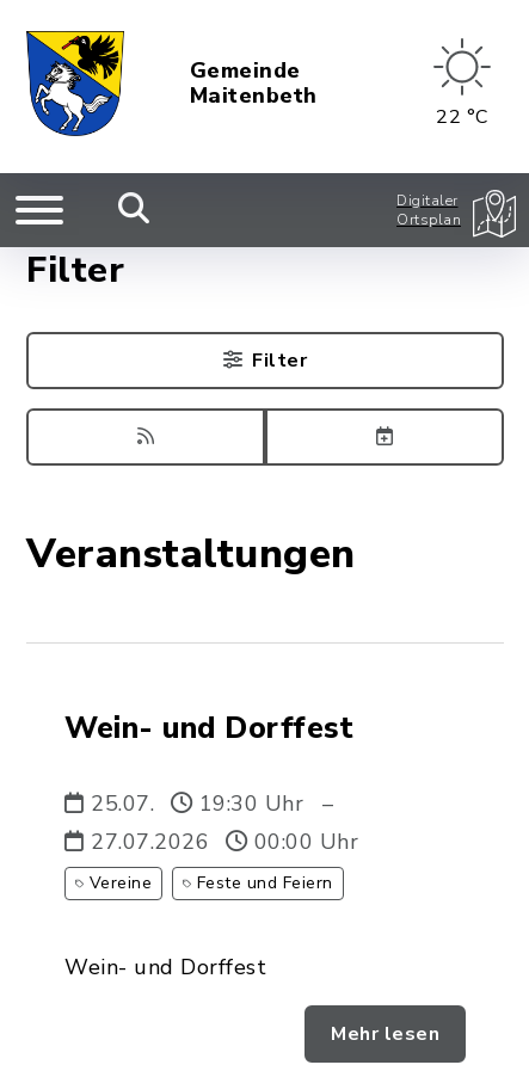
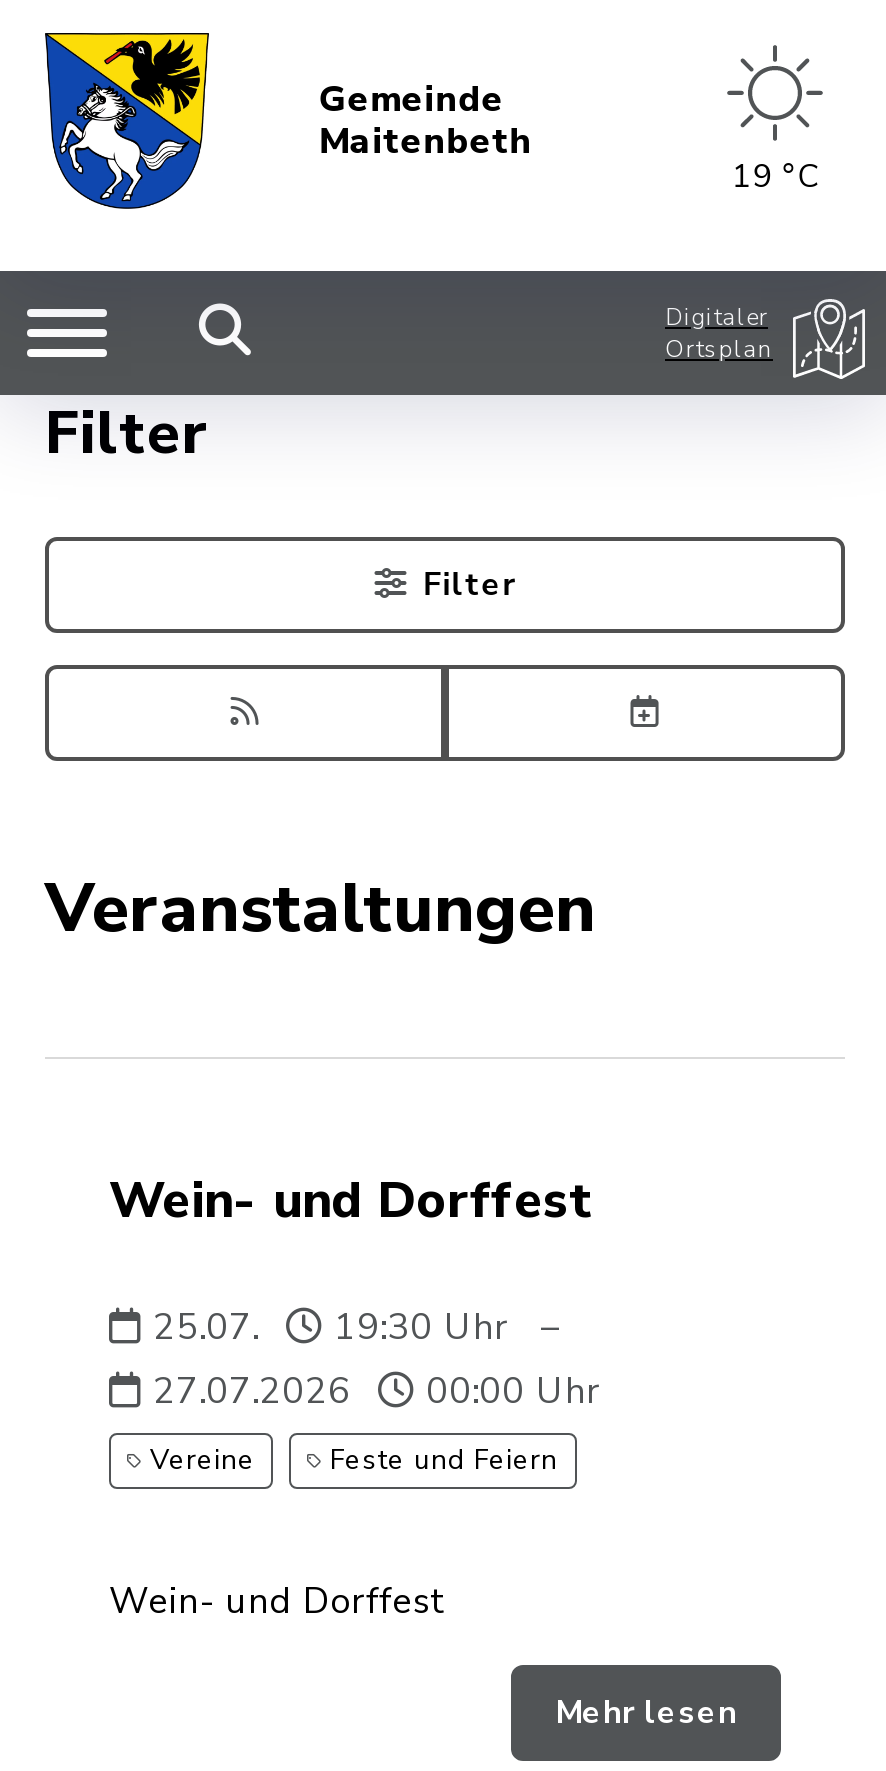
- 22 °C
+ 19 °C
